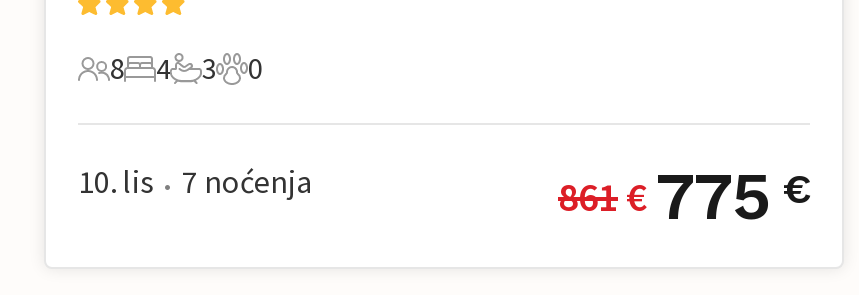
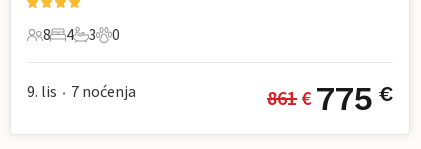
- 10. lis • 7 noćenja
+ 9. lis • 7 noćenja
